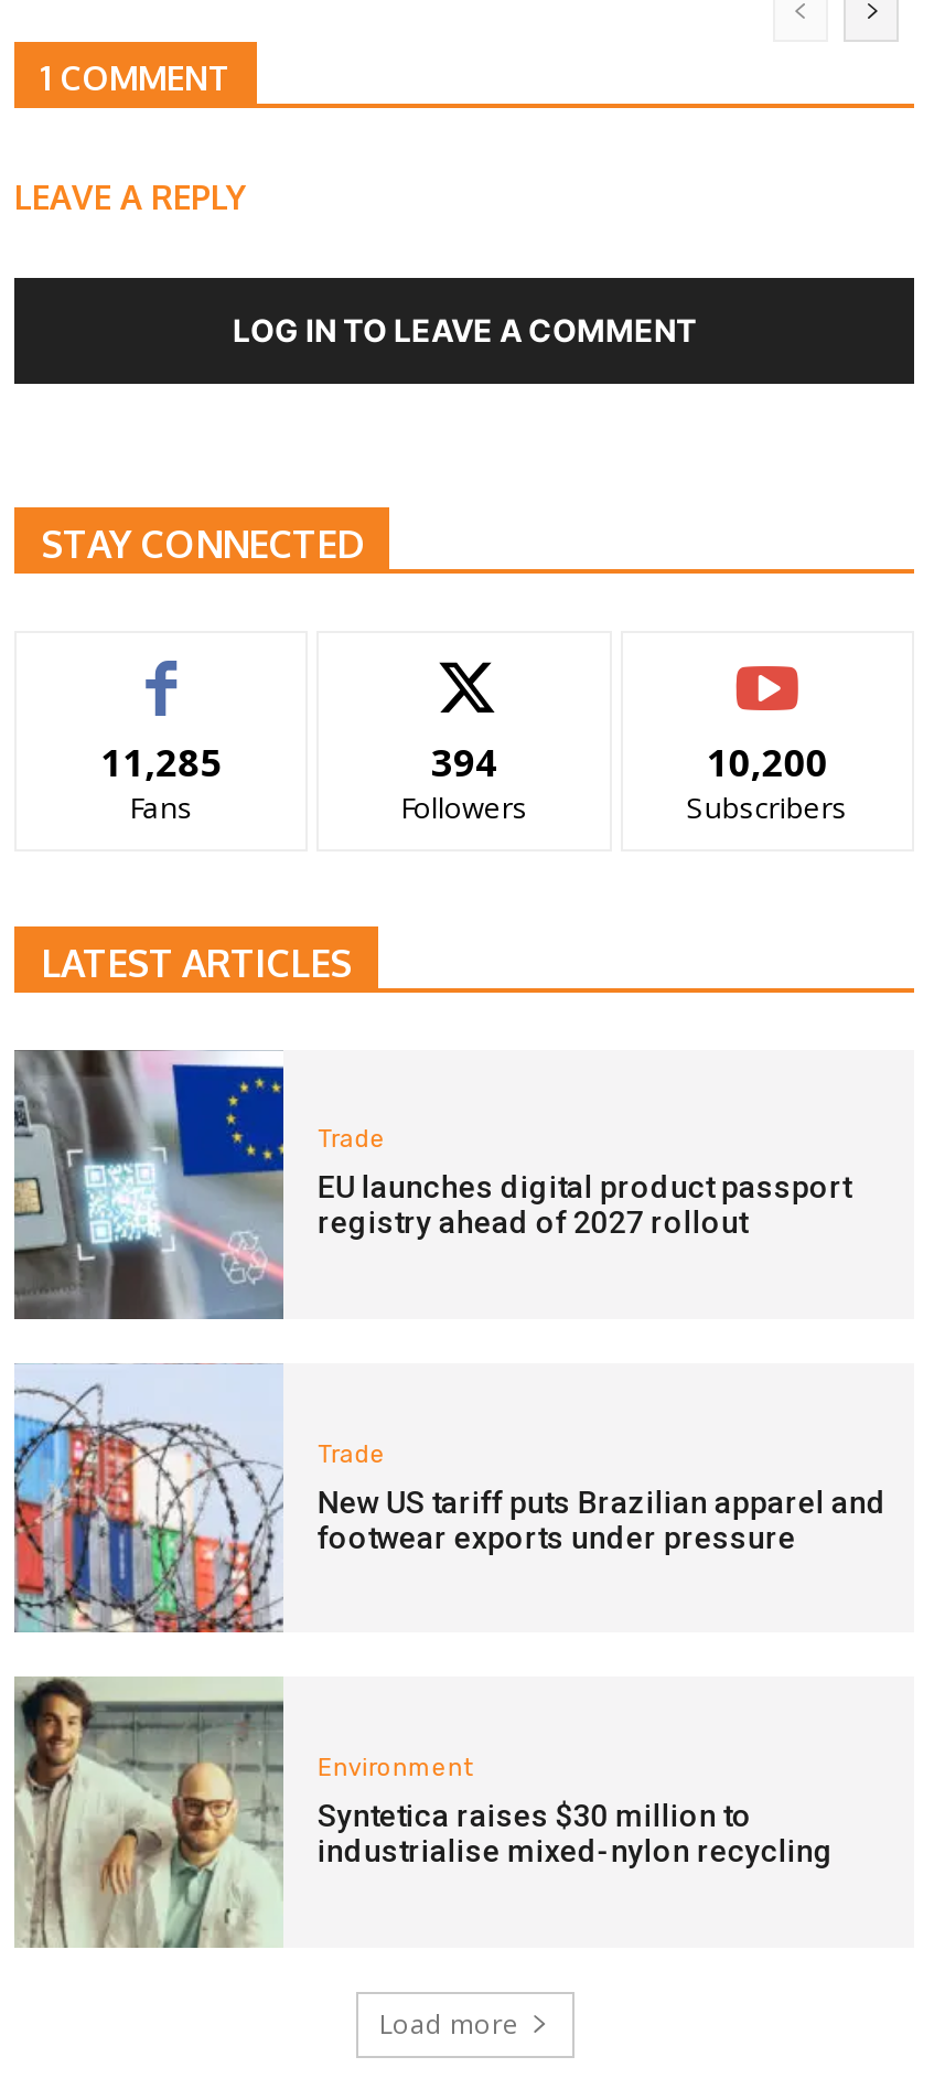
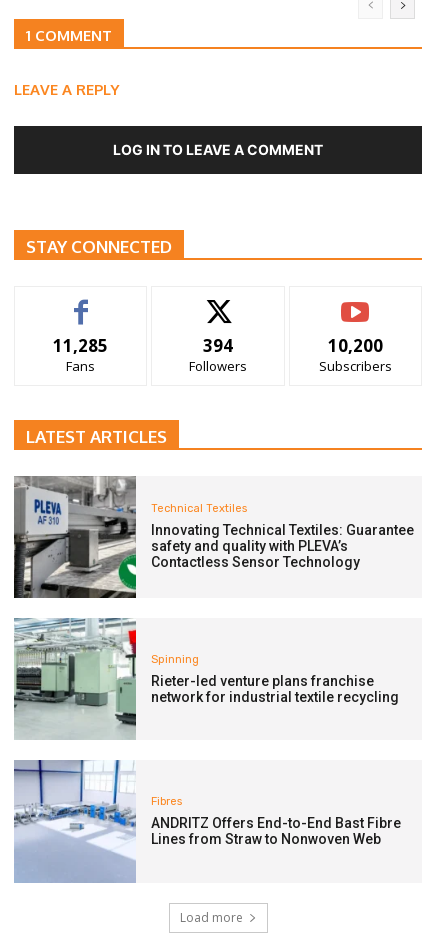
- [image]
- Trade
- EU launches digital product passport
- registry ahead of 2027 rollout
+ [image]
+ Technical Textiles
+ Innovating Technical Textiles: Guarantee
+ safety and quality with PLEVA’s
+ Contactless Sensor Technology

- [image]
- Trade
- New US tariff puts Brazilian apparel and
- footwear exports under pressure
+ [image]
+ Spinning
+ Rieter-led venture plans franchise
+ network for industrial textile recycling

- [image]
- Environment
- Syntetica raises $30 million to
- industrialise mixed-nylon recycling
+ [image]
+ Fibres
+ ANDRITZ Offers End-to-End Bast Fibre
+ Lines from Straw to Nonwoven Web
